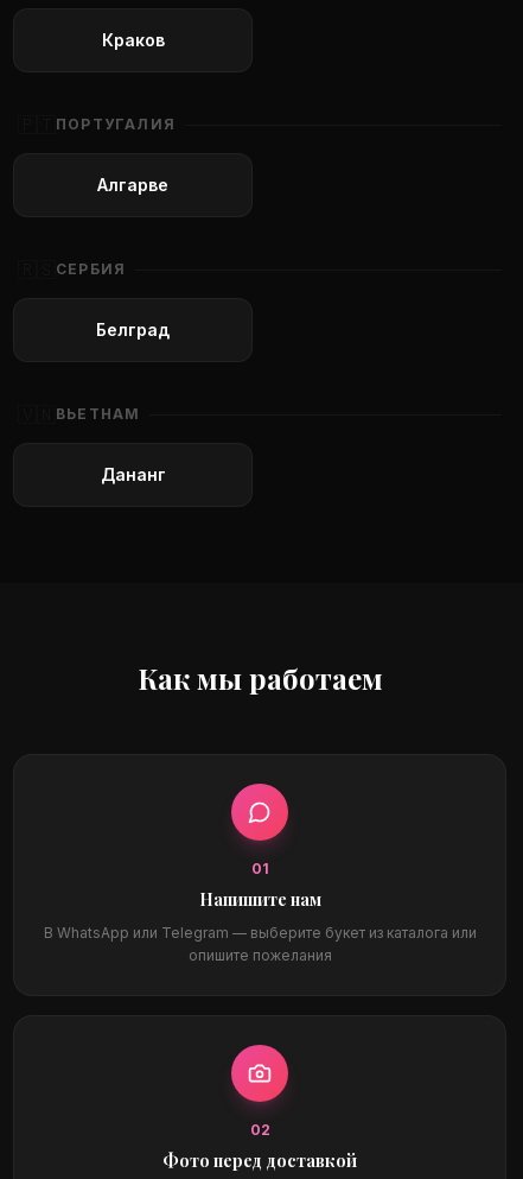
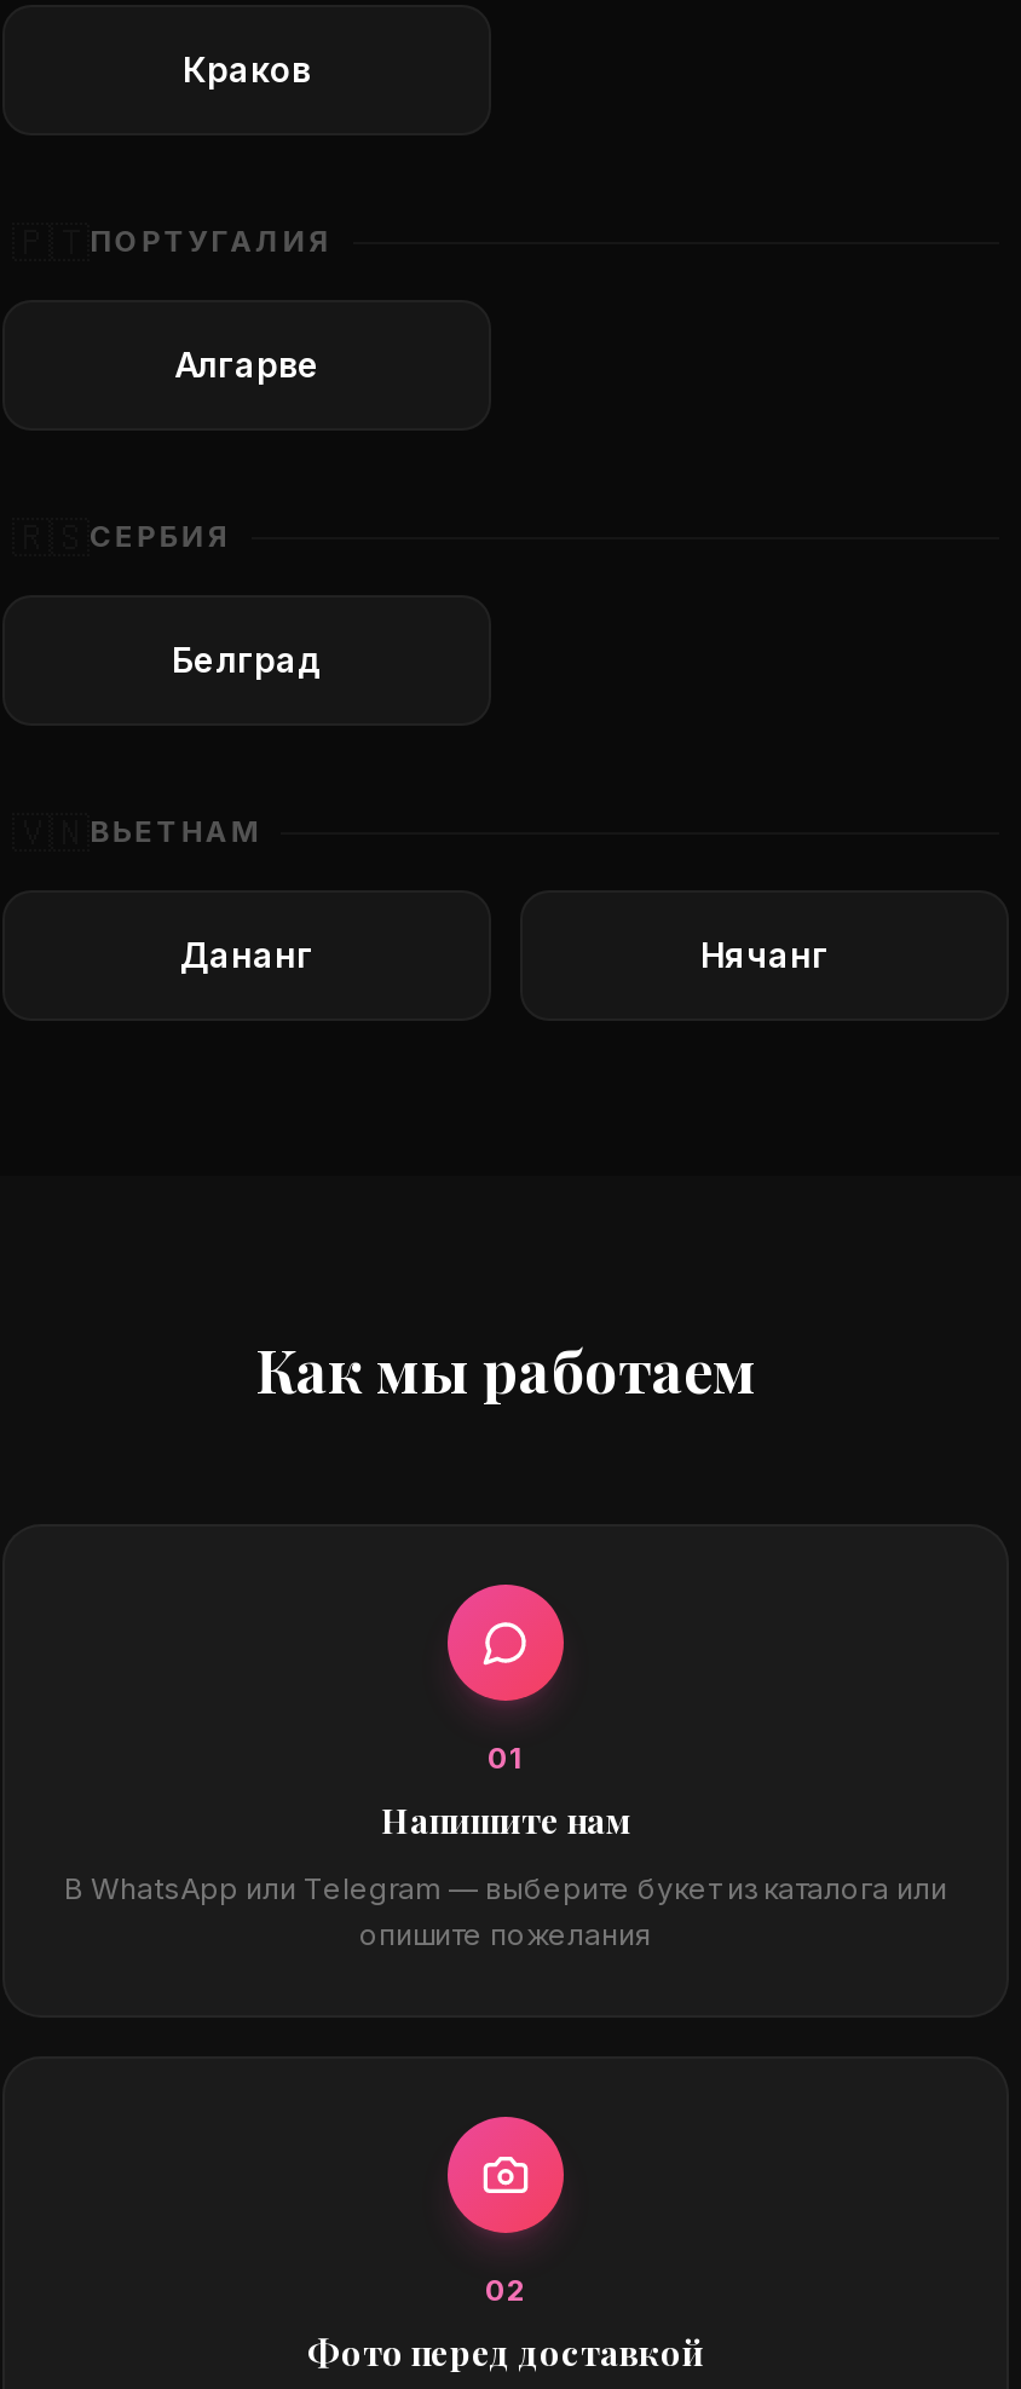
+ Нячанг
